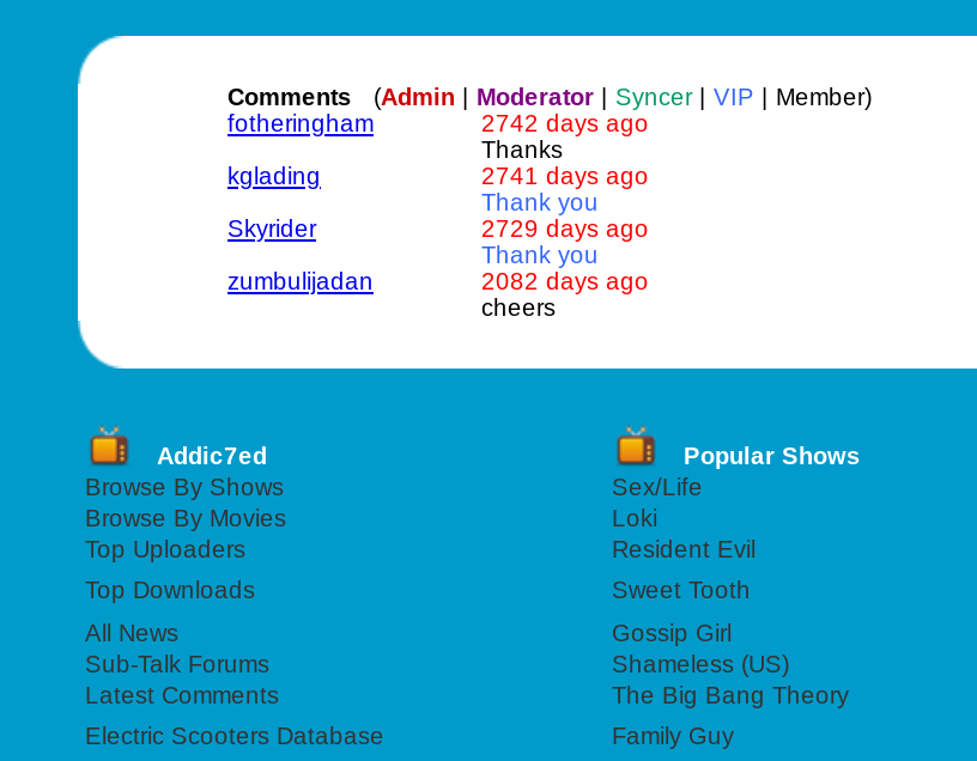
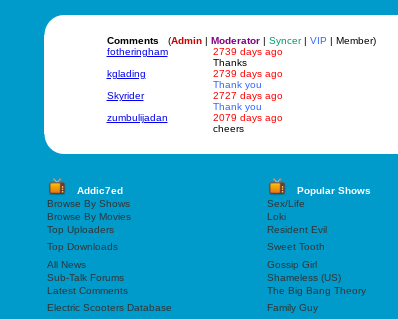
- 2742 days ago
+ 2739 days ago

- 2741 days ago
+ 2739 days ago

- 2729 days ago
+ 2727 days ago

- 2082 days ago
+ 2079 days ago
